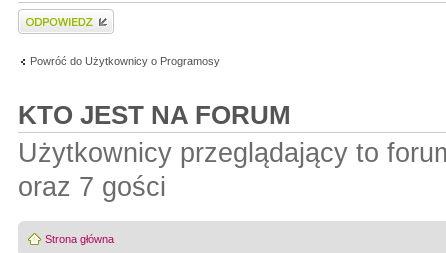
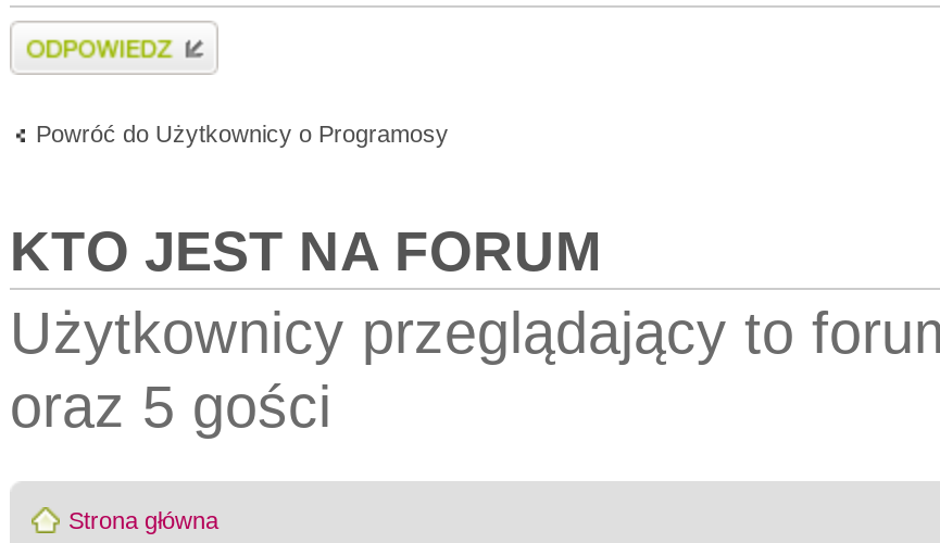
- oraz 7 gości
+ oraz 5 gości
